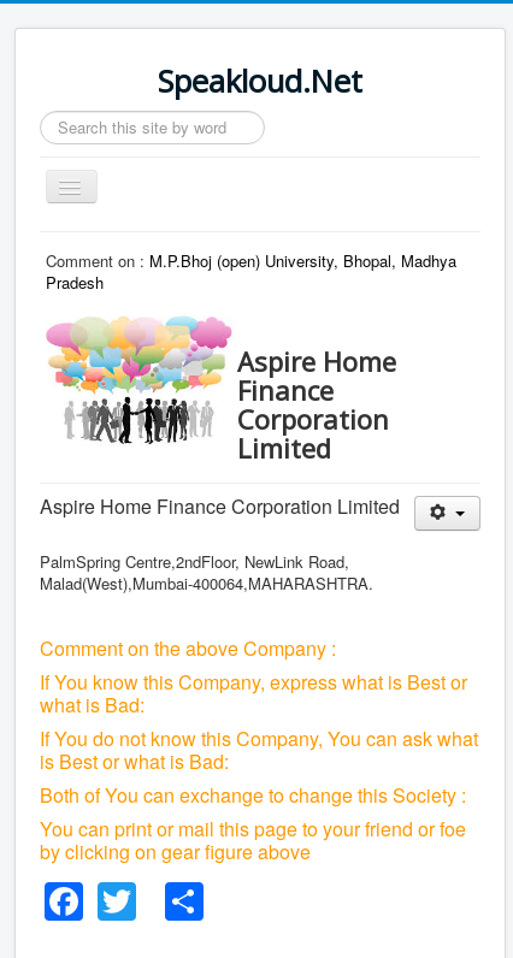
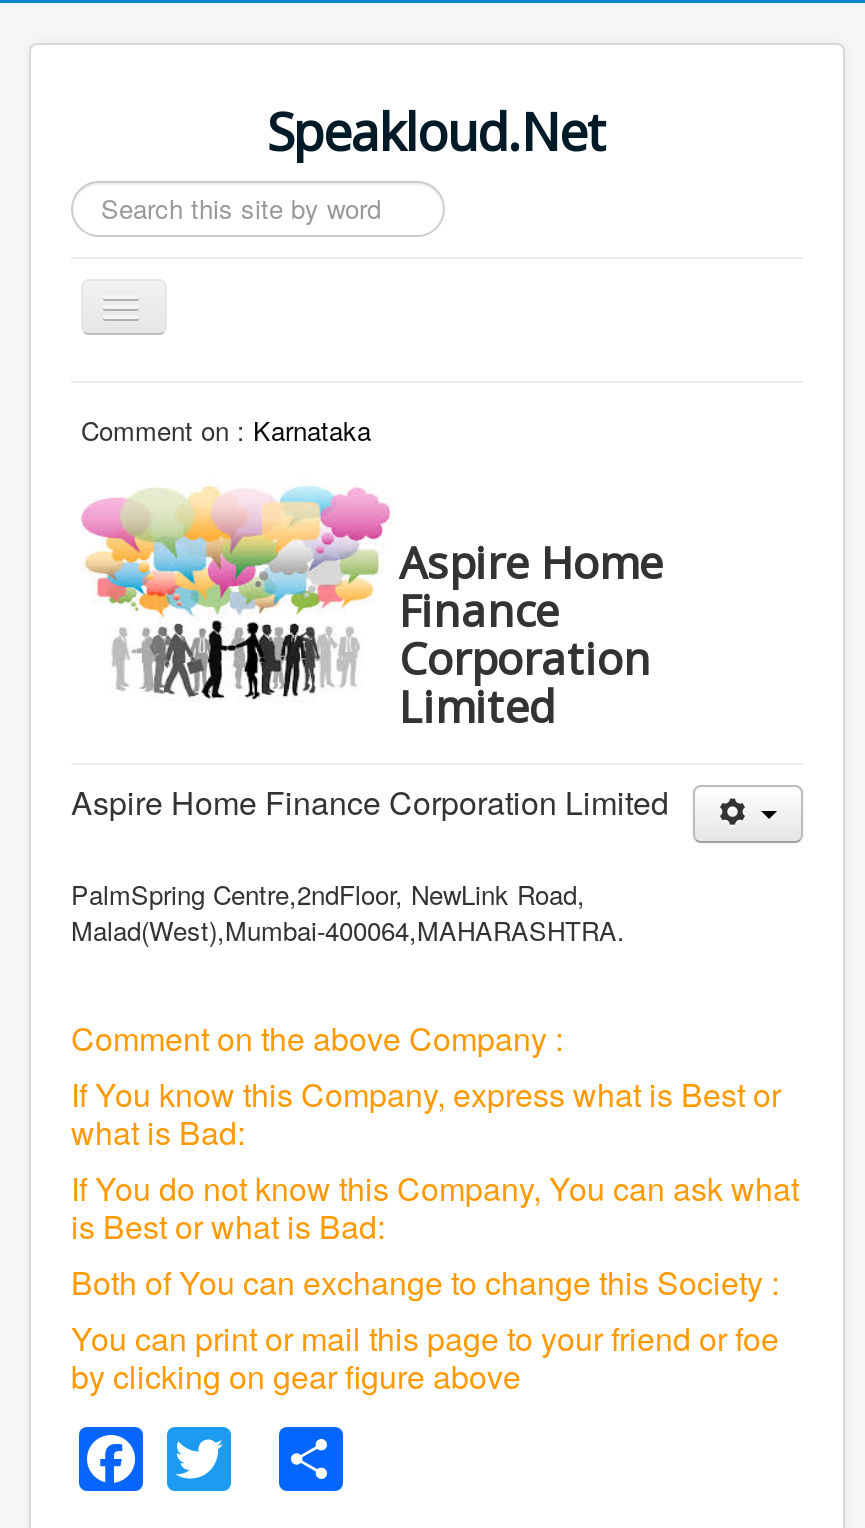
- Comment on : M.P.Bhoj (open) University, Bhopal, Madhya
- Pradesh
+ Comment on : Karnataka
